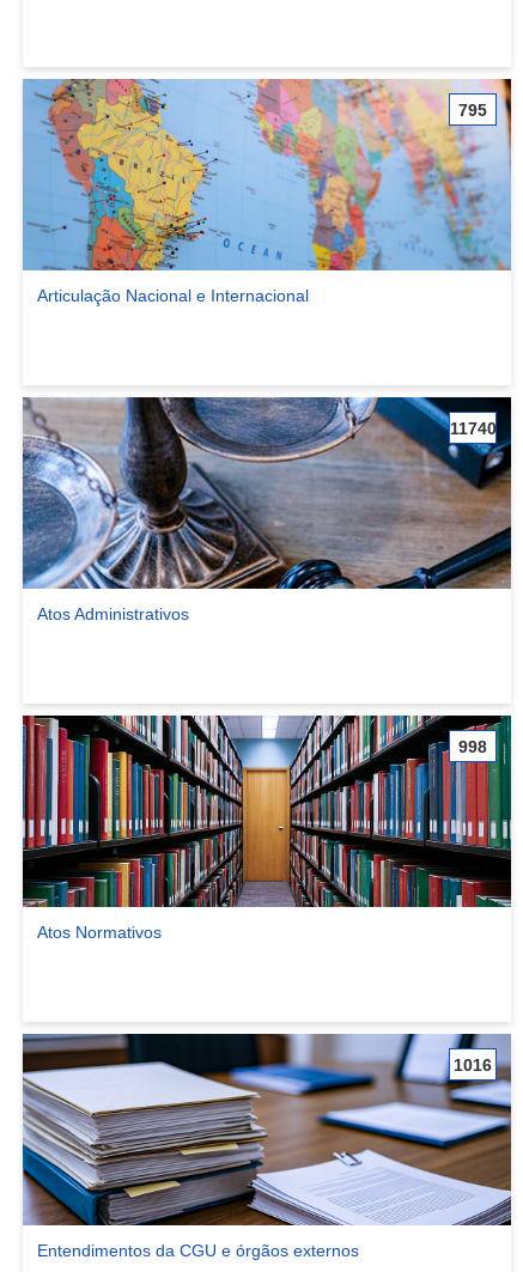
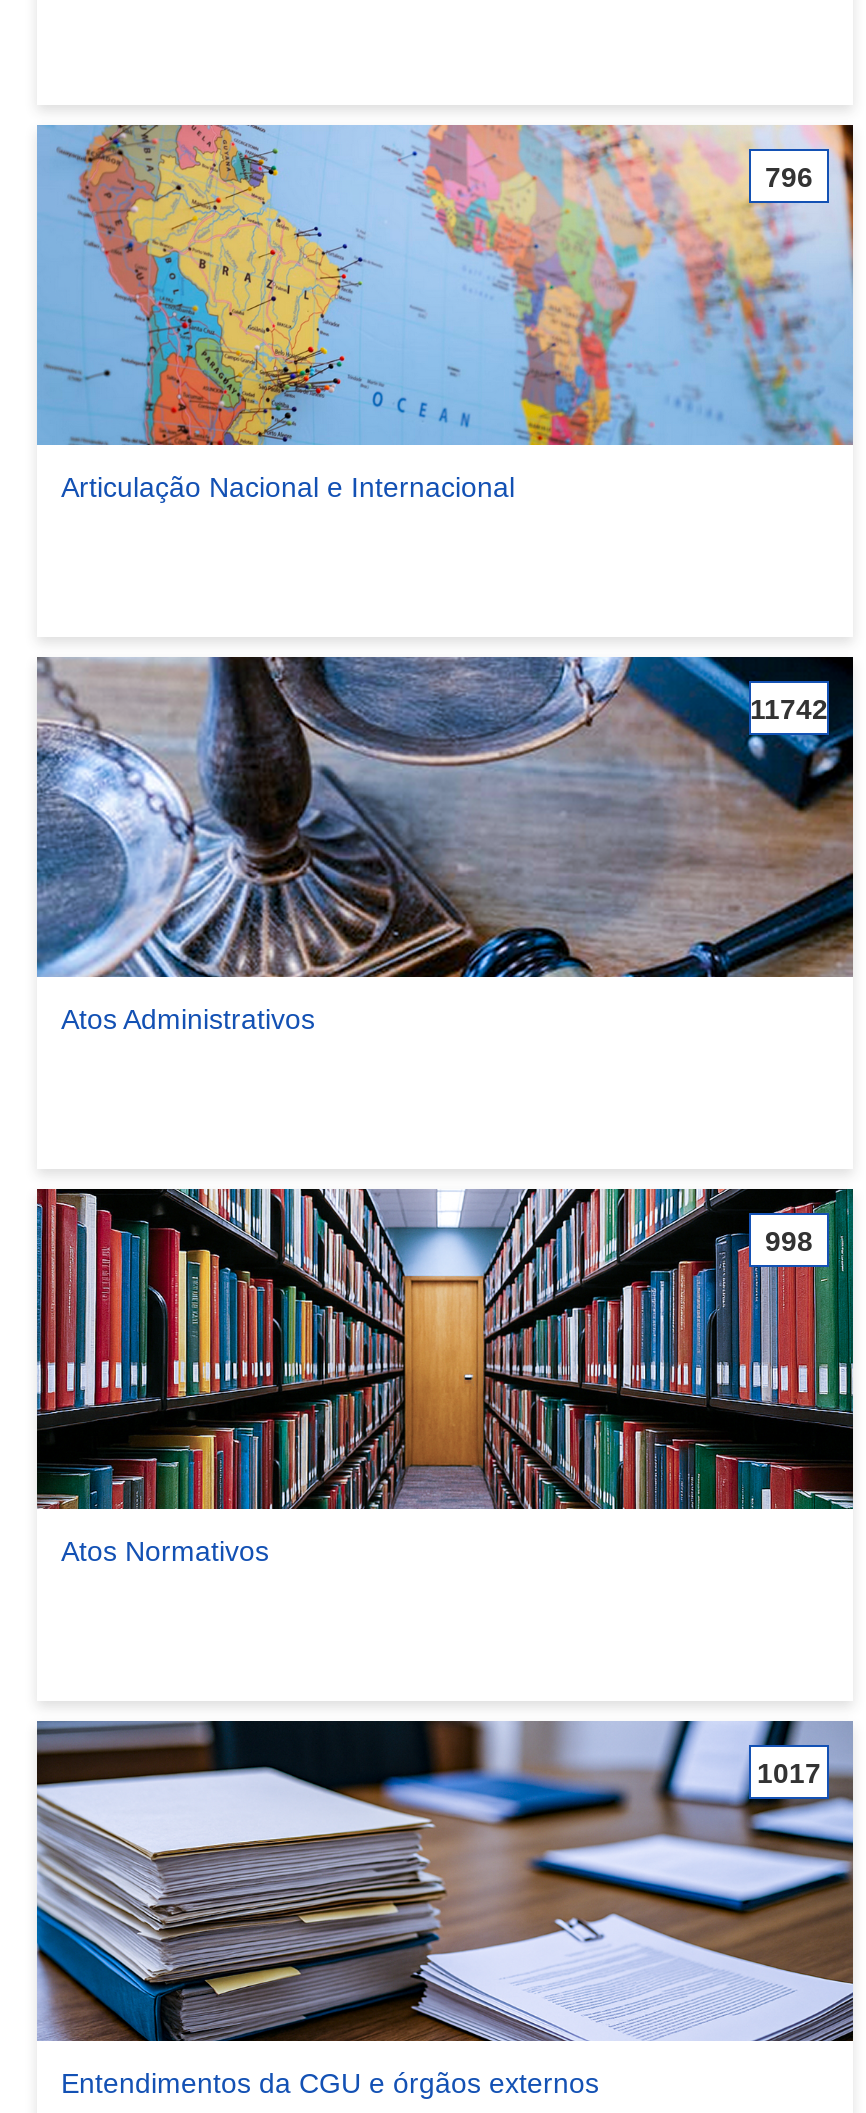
- 795
+ 796

- 11740
+ 11742

- 1016
+ 1017
